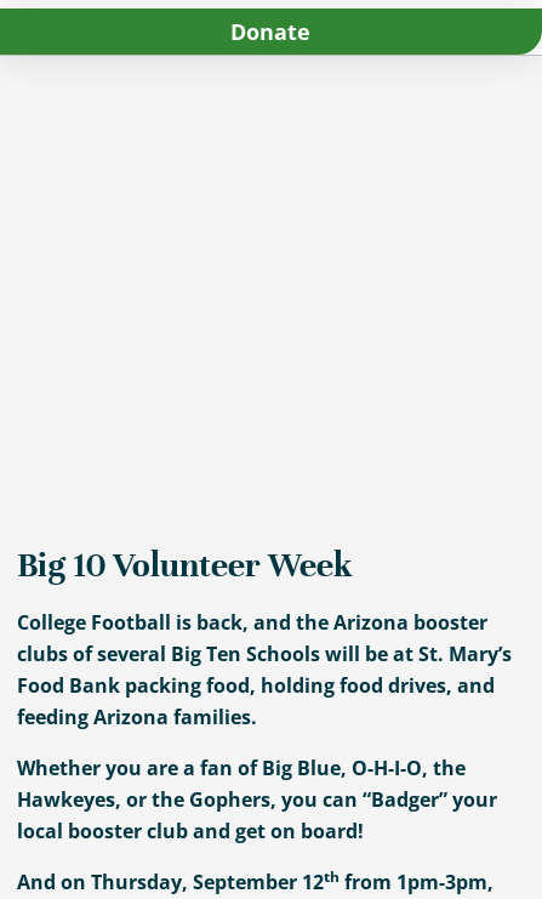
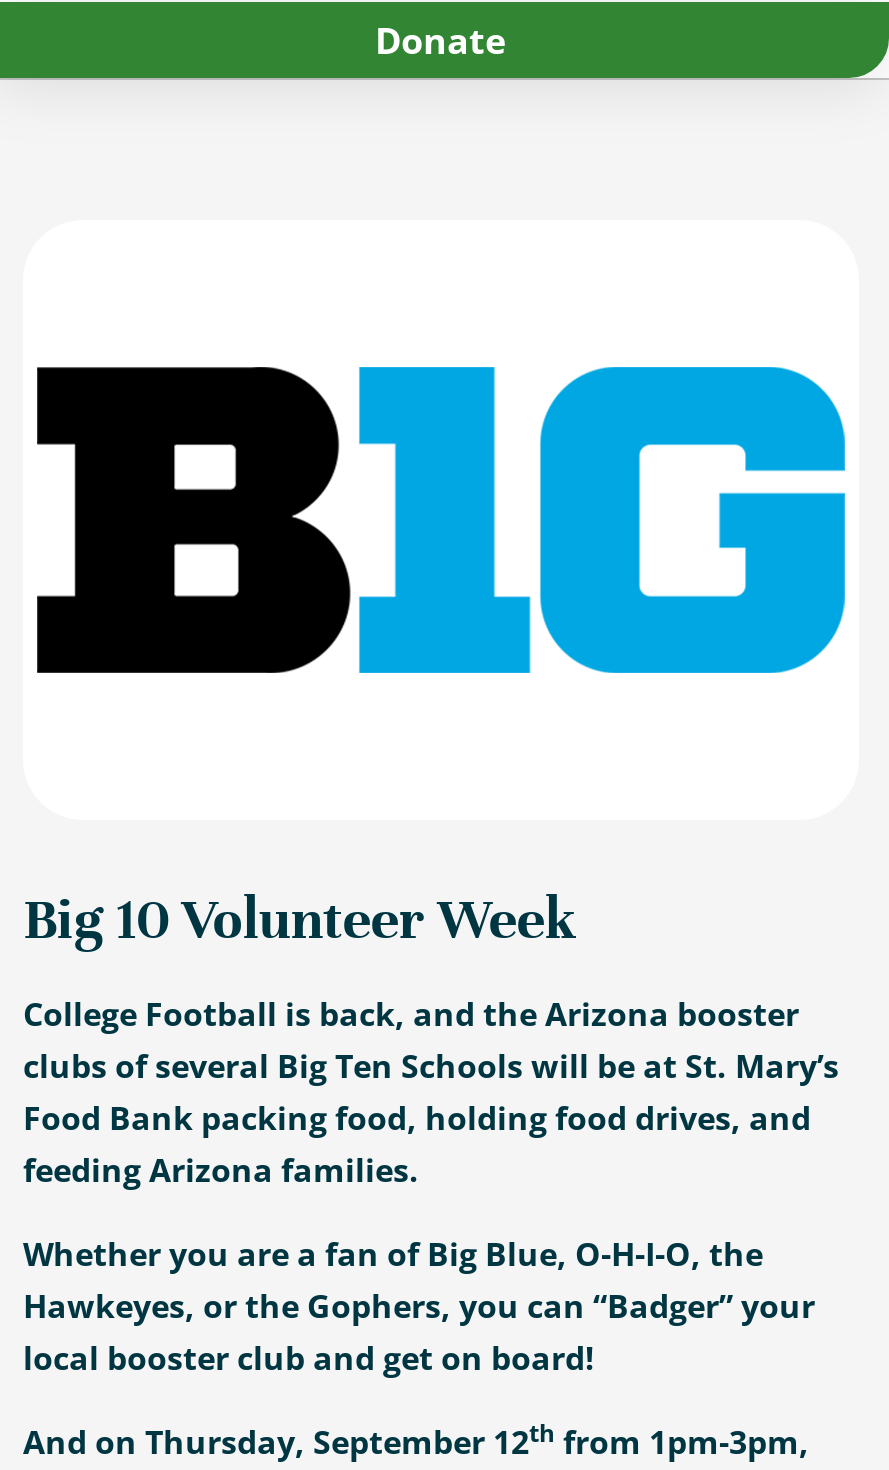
+ [image]
